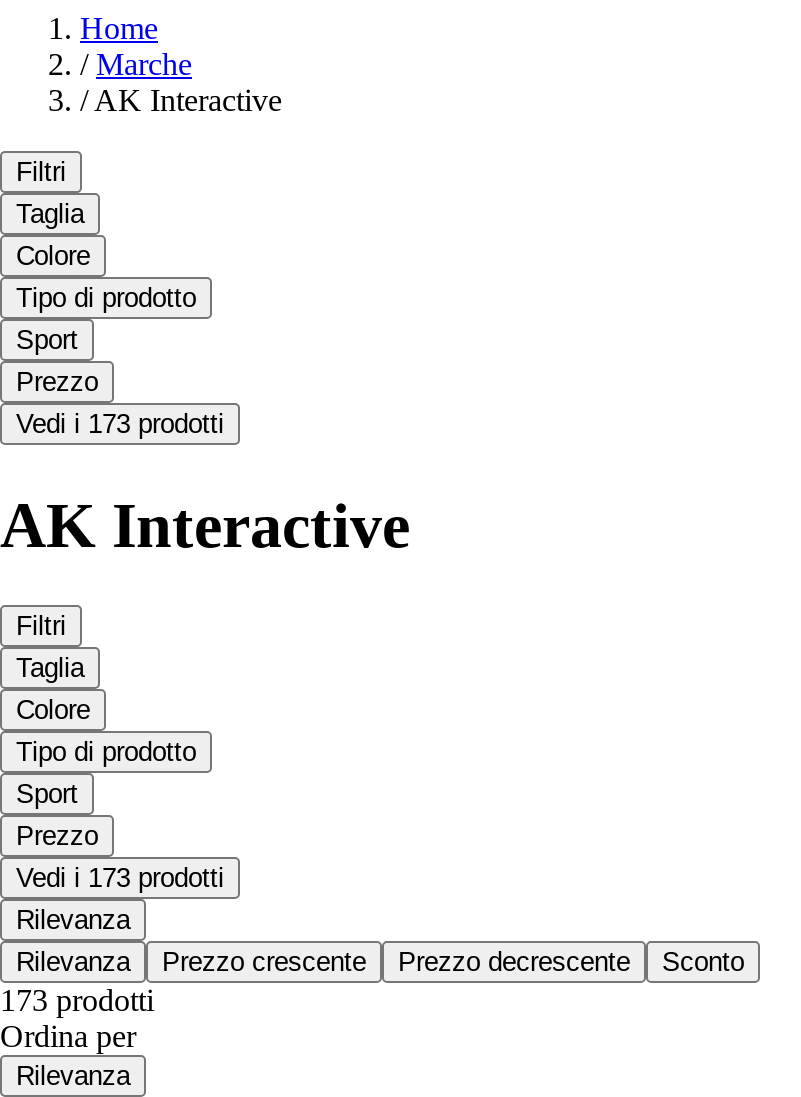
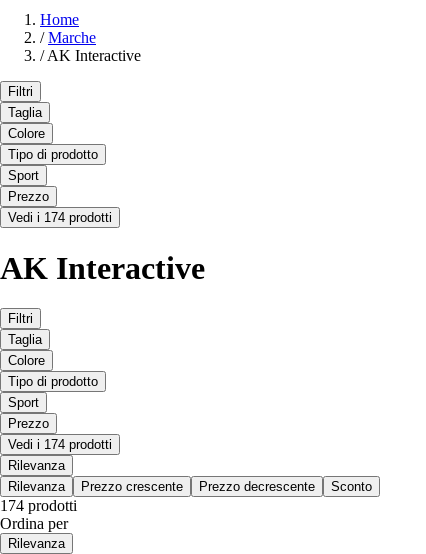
- Vedi i 173 prodotti
+ Vedi i 174 prodotti

- Vedi i 173 prodotti
+ Vedi i 174 prodotti

- 173 prodotti
+ 174 prodotti
